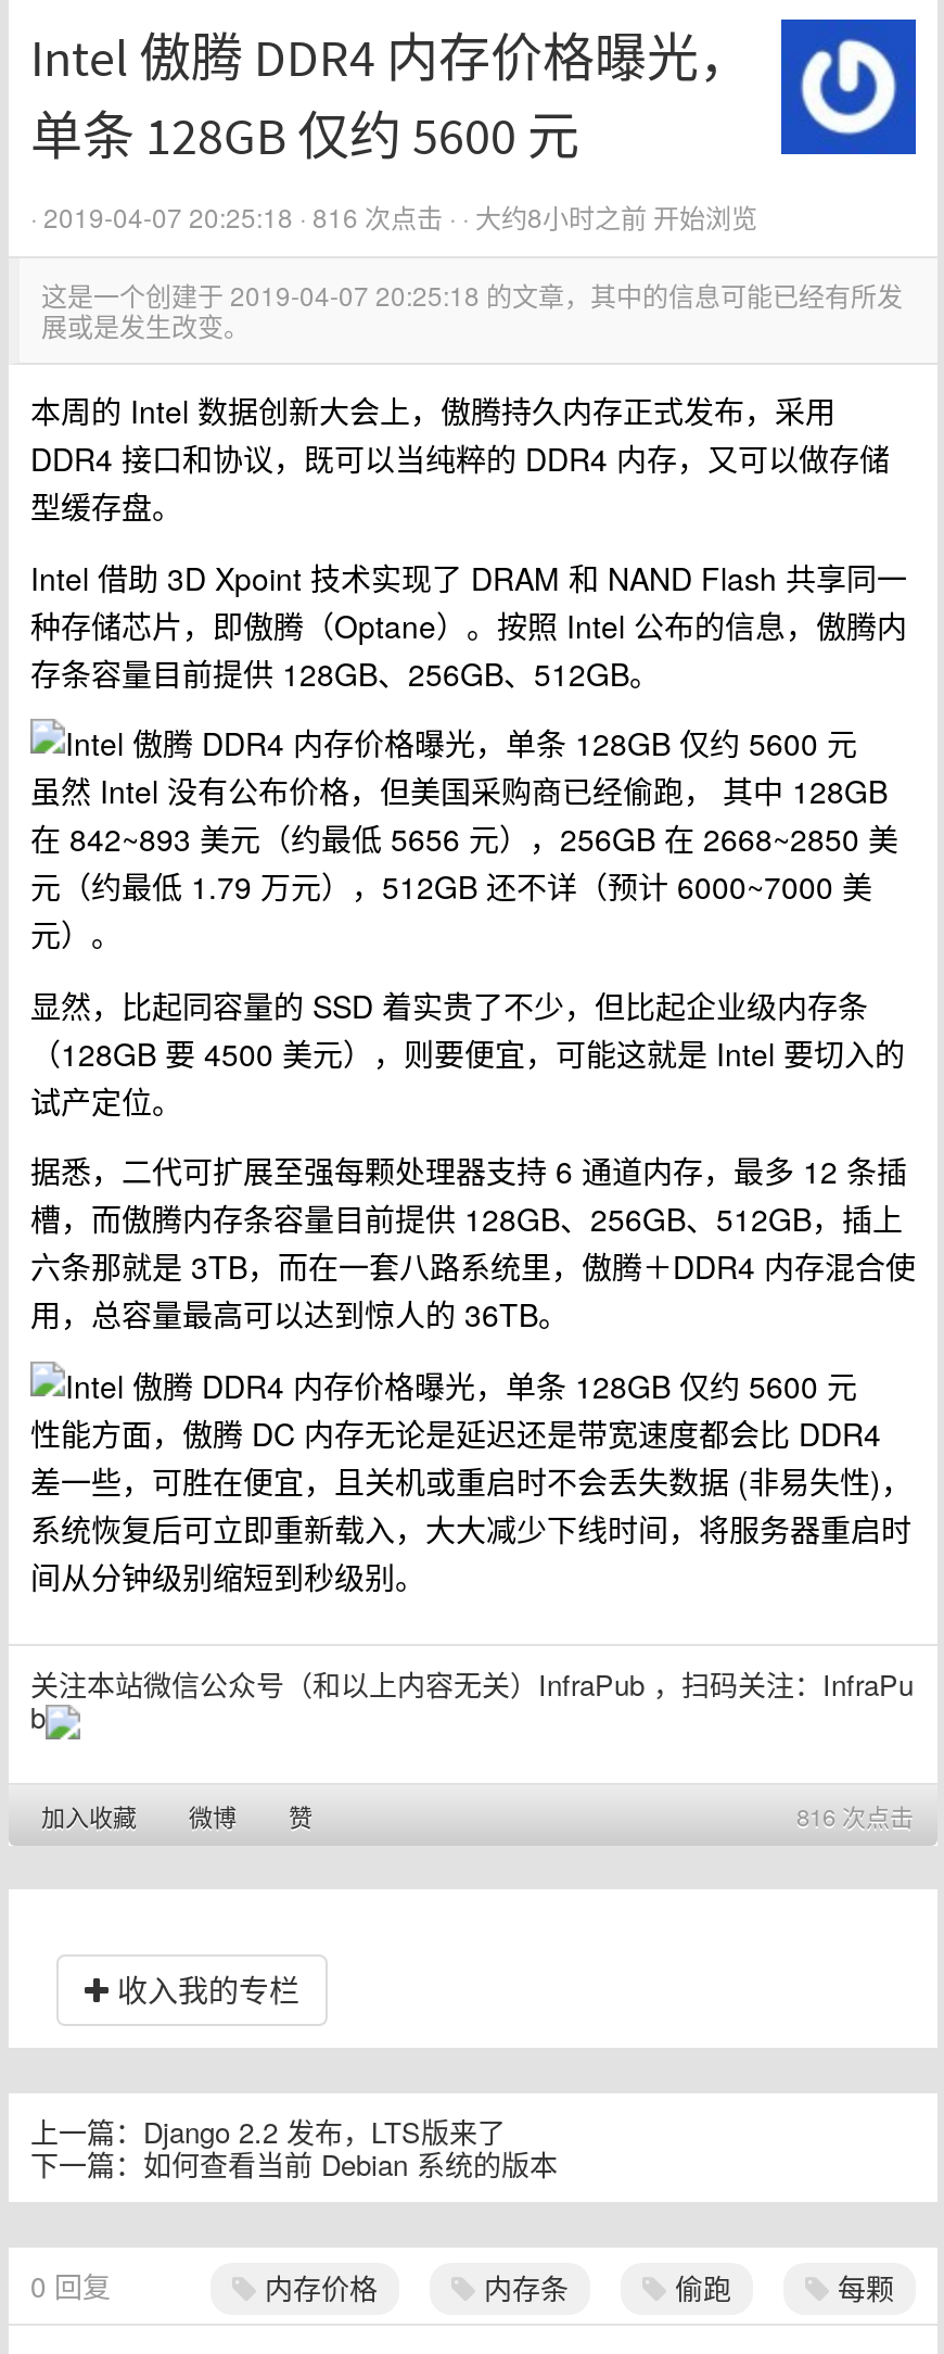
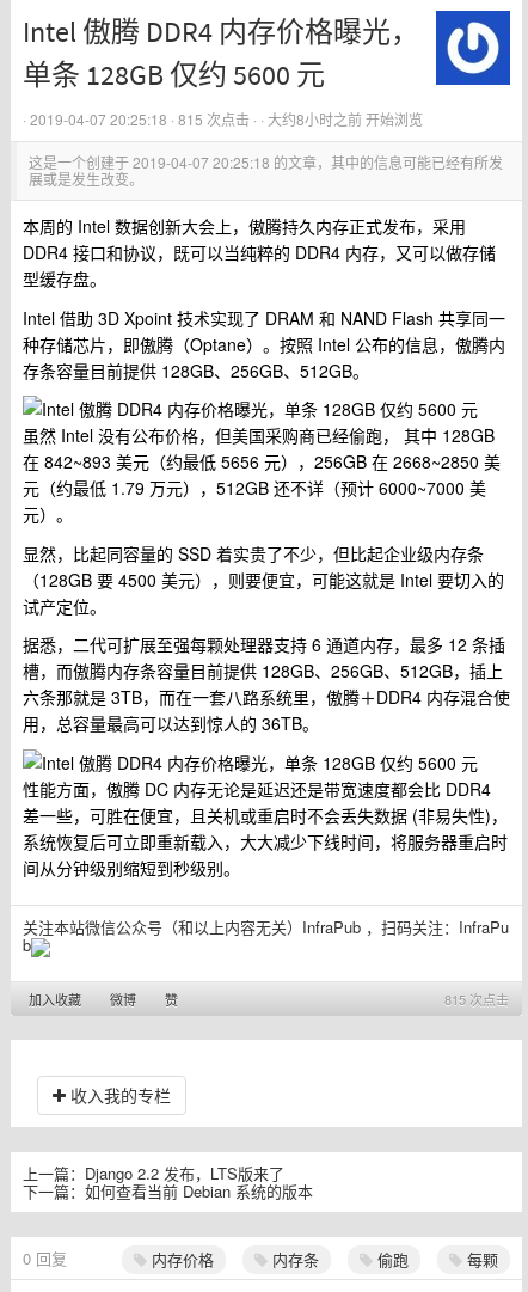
- · 2019-04-07 20:25:18 · 816 次点击 · ·大约8小时之前开始浏览
+ · 2019-04-07 20:25:18 · 815 次点击 · ·大约8小时之前开始浏览

- 816 次点击
+ 815 次点击
